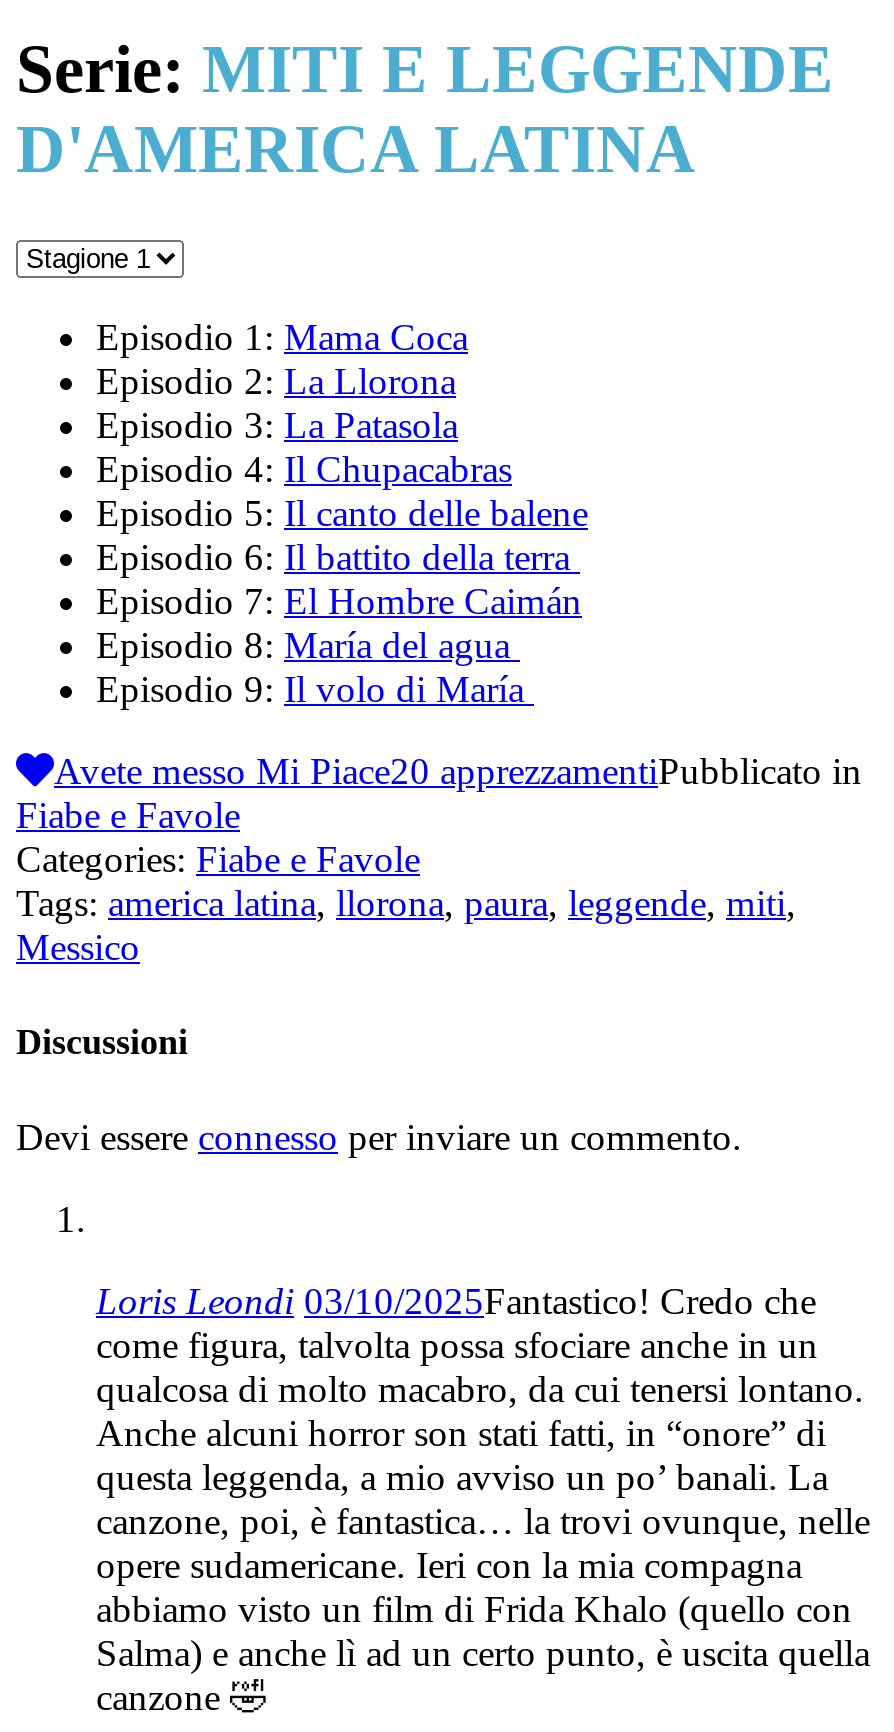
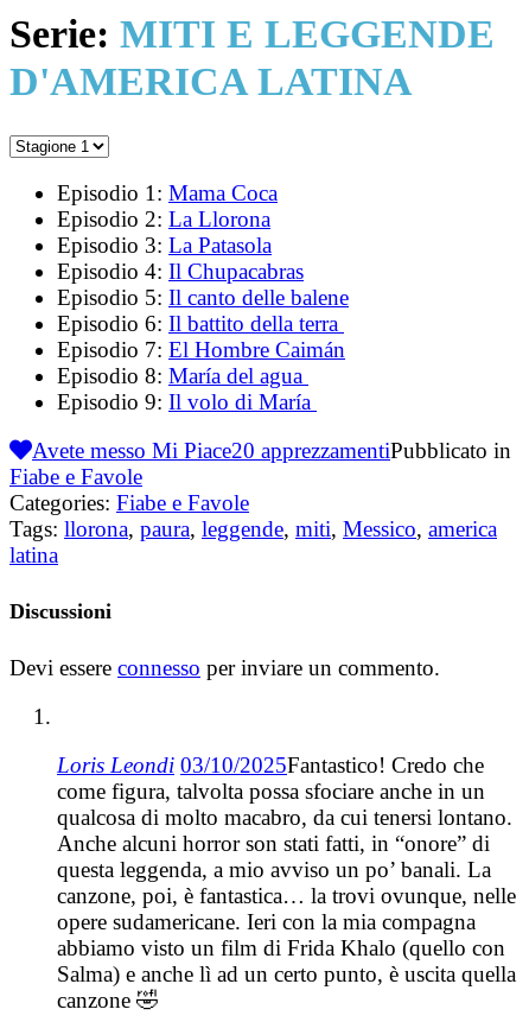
- Tags: america latina, llorona, paura, leggende, miti,
- Messico
+ Tags: llorona, paura, leggende, miti, Messico, america
+ latina
